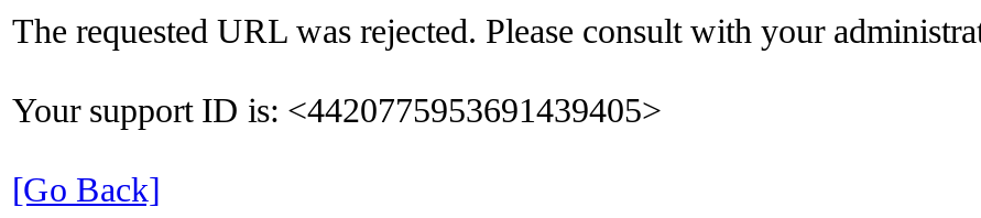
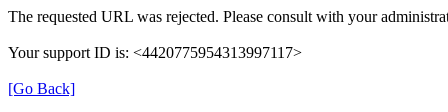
- Your support ID is: <4420775953691439405>
+ Your support ID is: <4420775954313997117>
